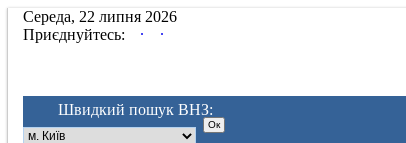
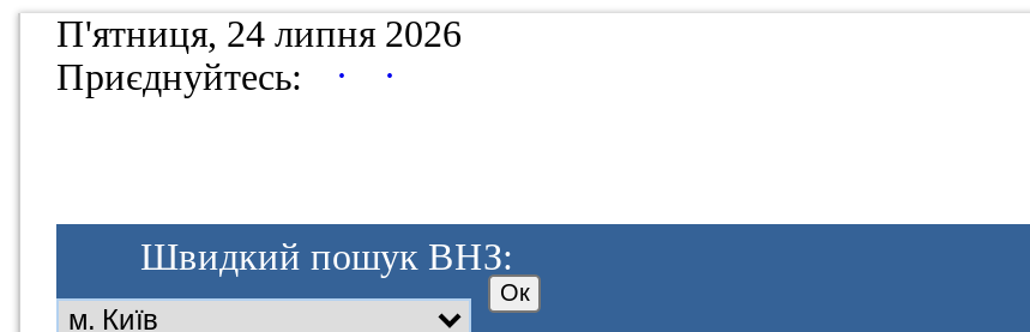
- Середа, 22 липня 2026
+ П'ятниця, 24 липня 2026
